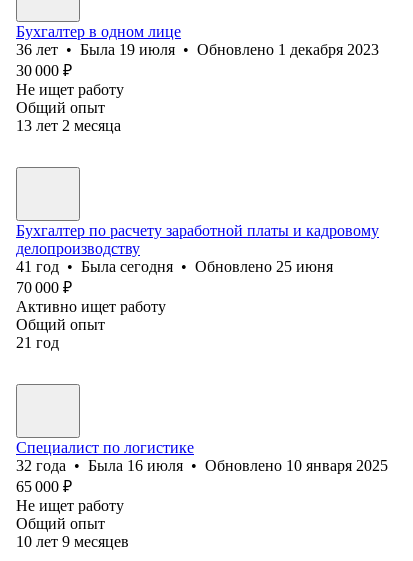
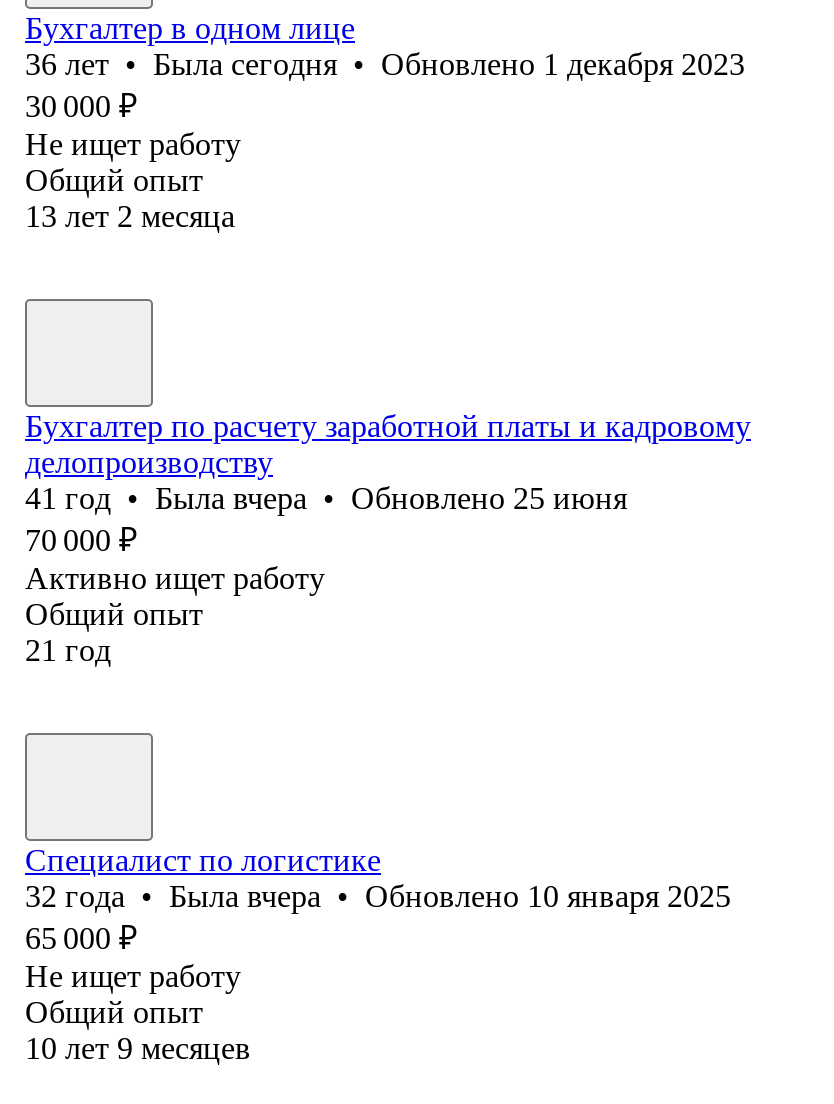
- 36 лет • Была 19 июля • Обновлено 1 декабря 2023
+ 36 лет • Была сегодня • Обновлено 1 декабря 2023

- 41 год • Была сегодня • Обновлено 25 июня
+ 41 год • Была вчера • Обновлено 25 июня

- 32 года • Была 16 июля • Обновлено 10 января 2025
+ 32 года • Была вчера • Обновлено 10 января 2025
